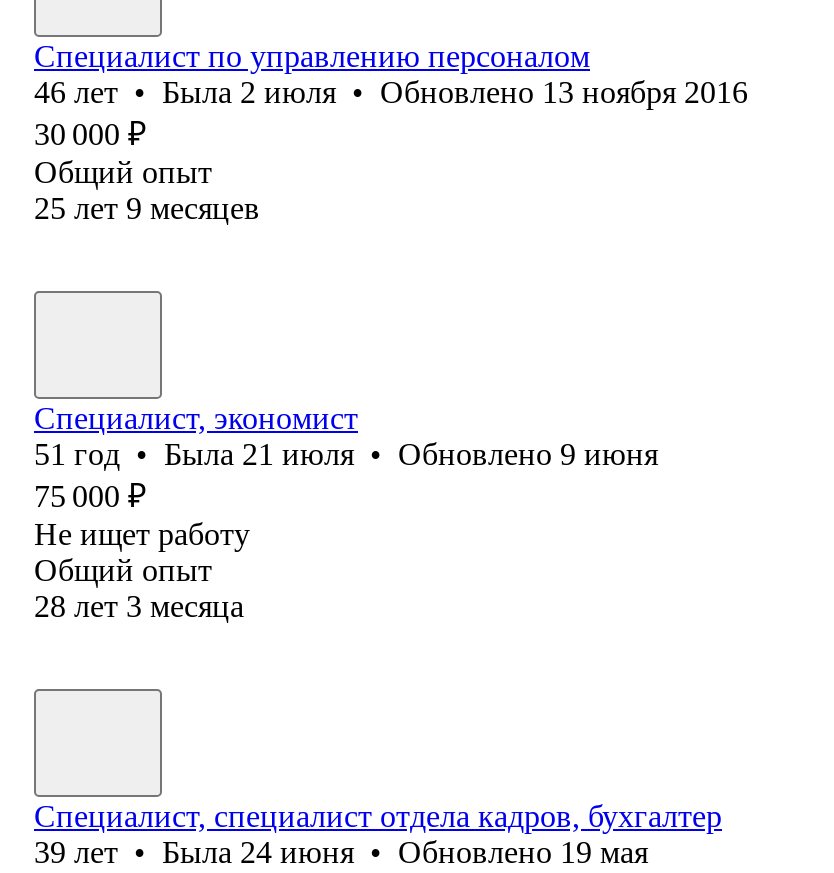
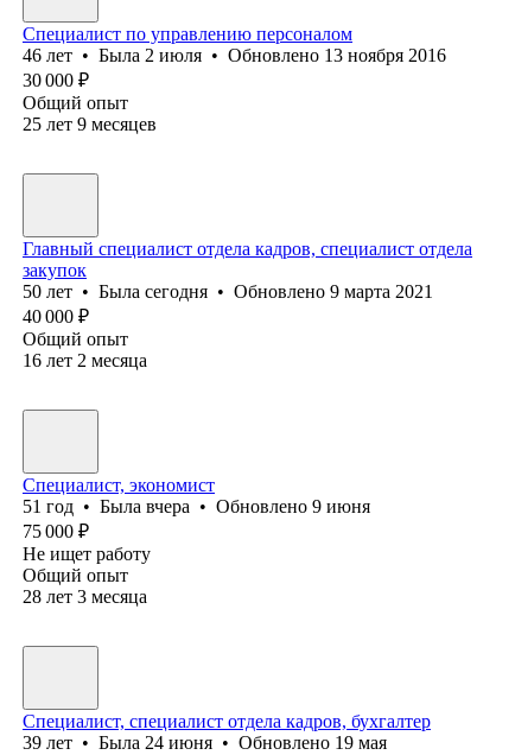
+ Главный специалист отдела кадров, специалист отдела
+ закупок
+ 50 лет • Была сегодня • Обновлено 9 марта 2021
+ 40 000 ₽
+ Общий опыт
+ 16 лет 2 месяца

- 51 год • Была 21 июля • Обновлено 9 июня
+ 51 год • Была вчера • Обновлено 9 июня
